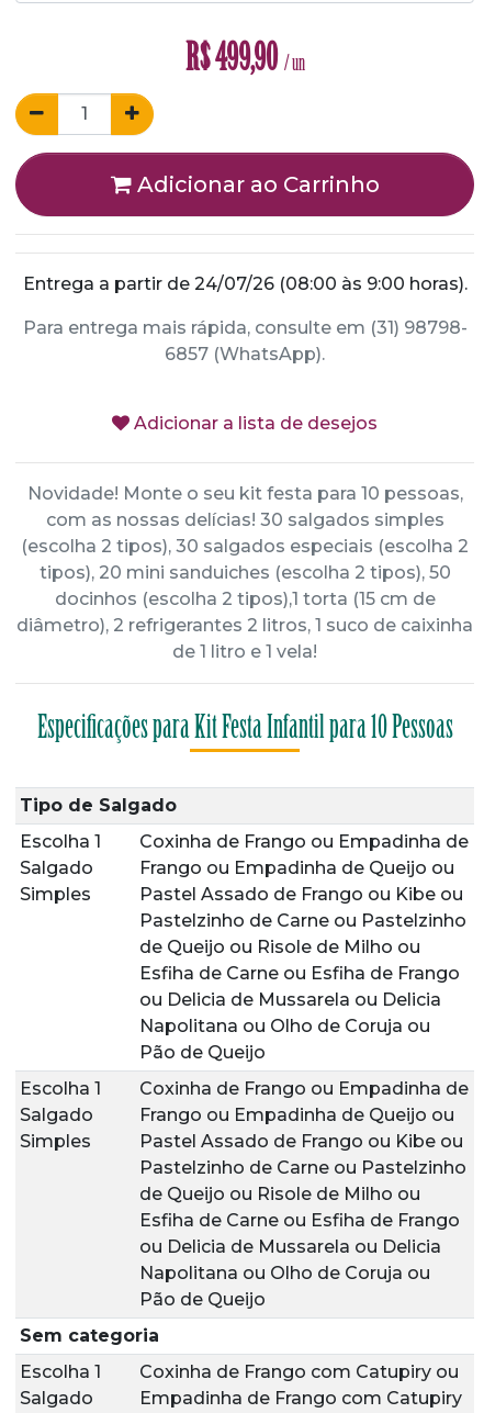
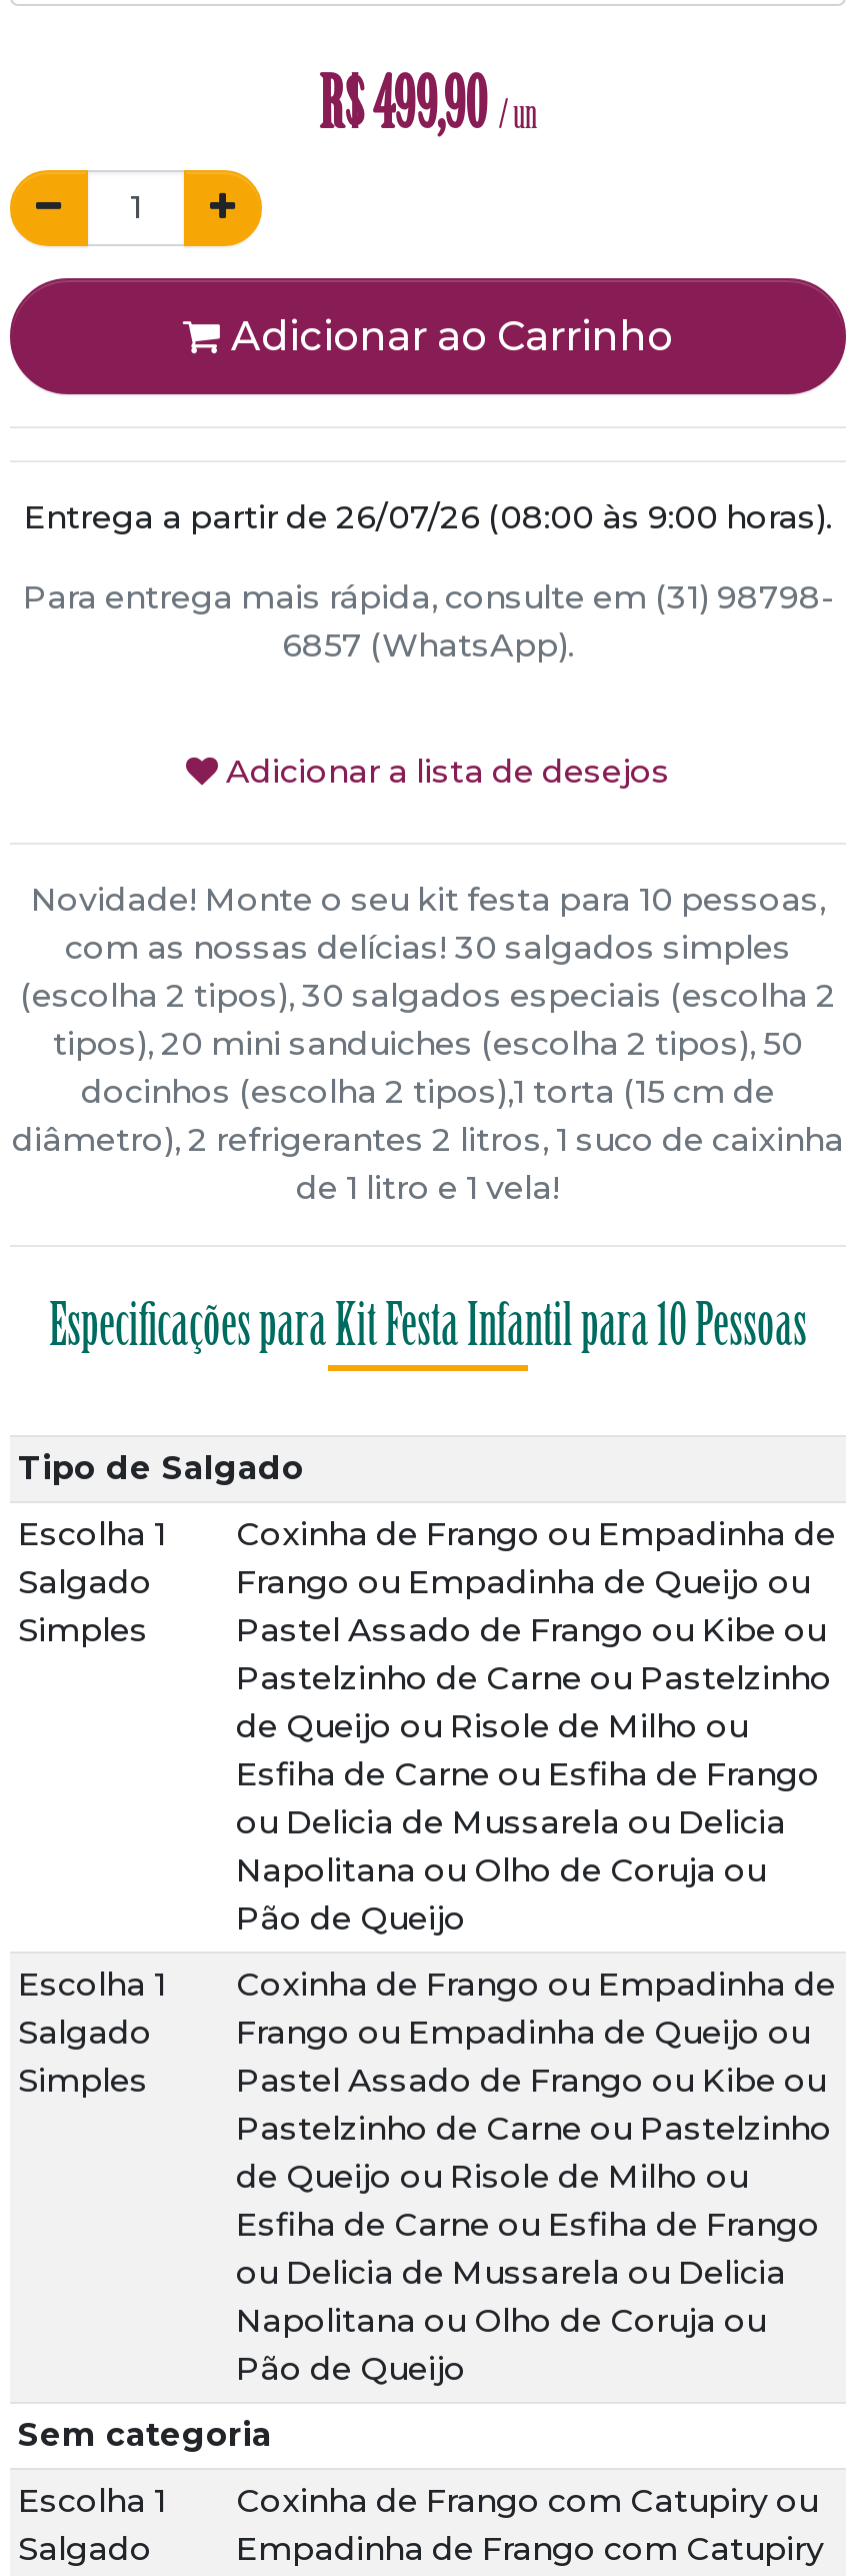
- Entrega a partir de 24/07/26 (08:00 às 9:00 horas).
+ Entrega a partir de 26/07/26 (08:00 às 9:00 horas).
